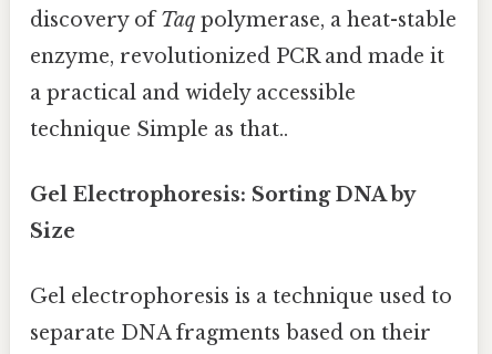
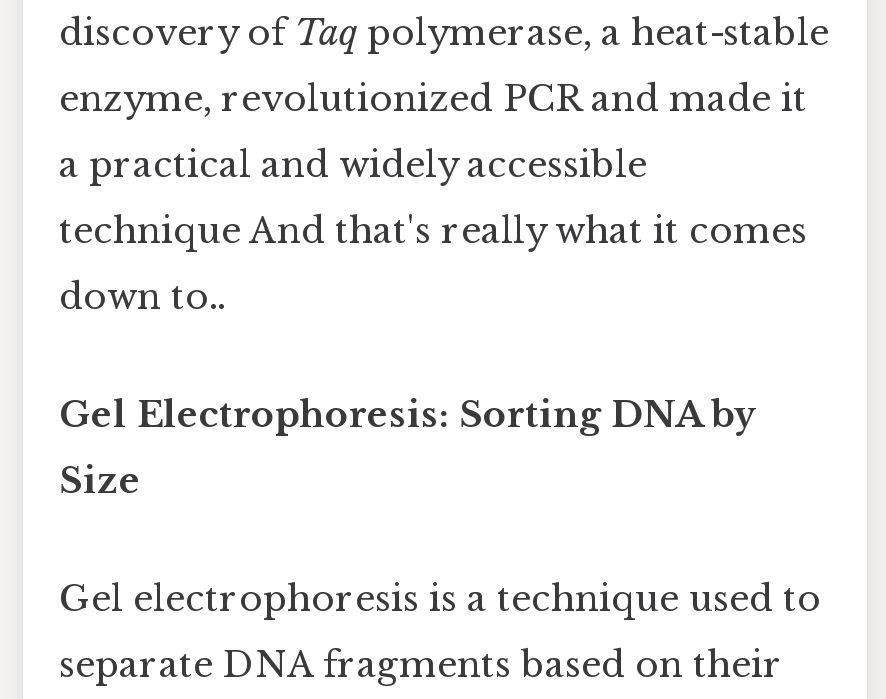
- technique Simple as that..
+ technique And that's really what it comes
+ down to..
